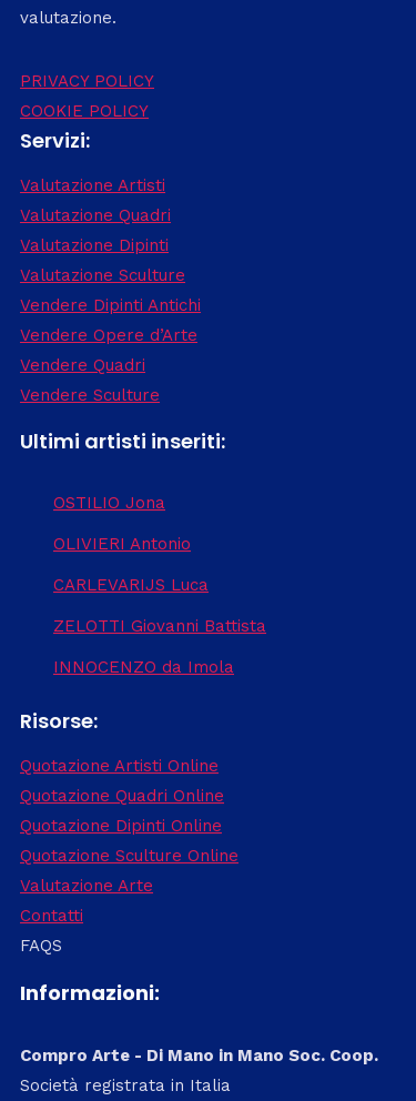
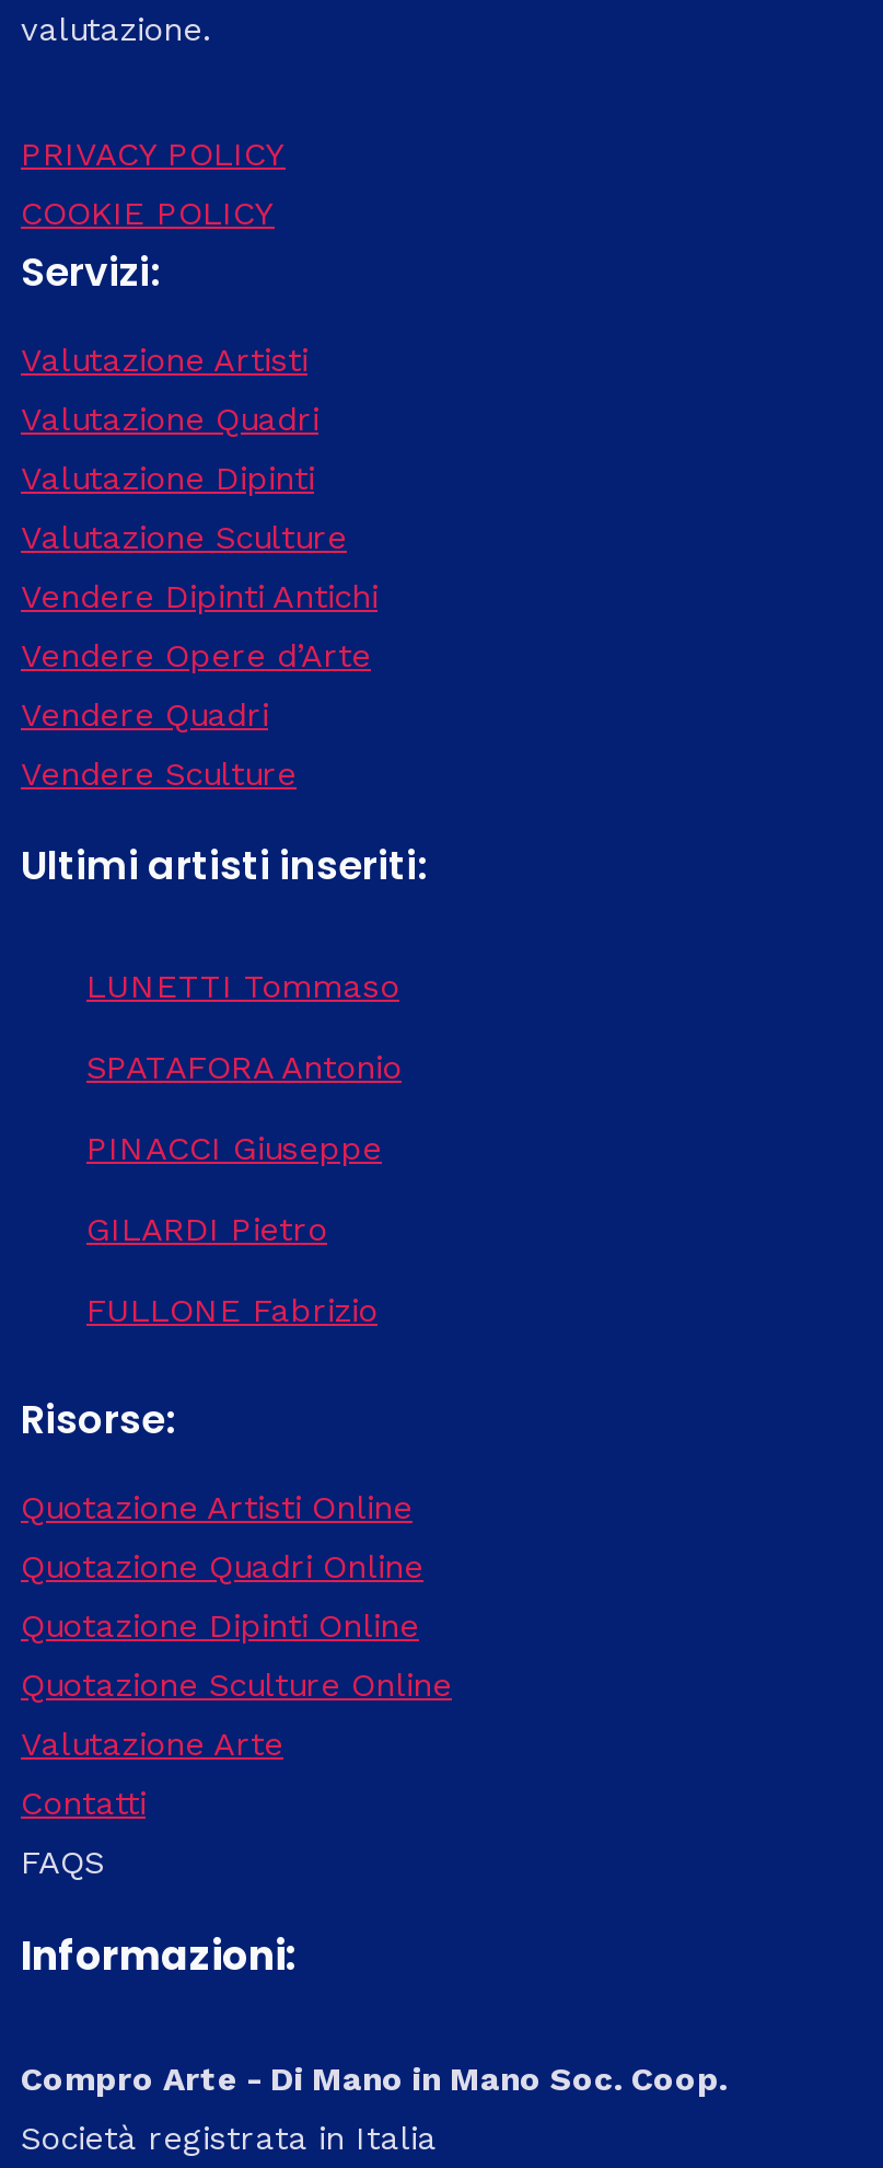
- OSTILIO Jona
+ LUNETTI Tommaso

- OLIVIERI Antonio
+ SPATAFORA Antonio

- CARLEVARIJS Luca
+ PINACCI Giuseppe

- ZELOTTI Giovanni Battista
+ GILARDI Pietro

- INNOCENZO da Imola
+ FULLONE Fabrizio
